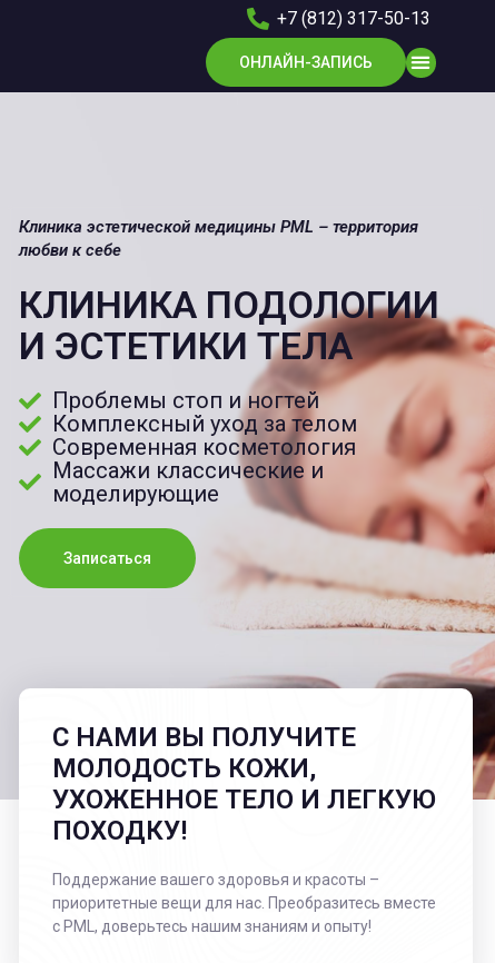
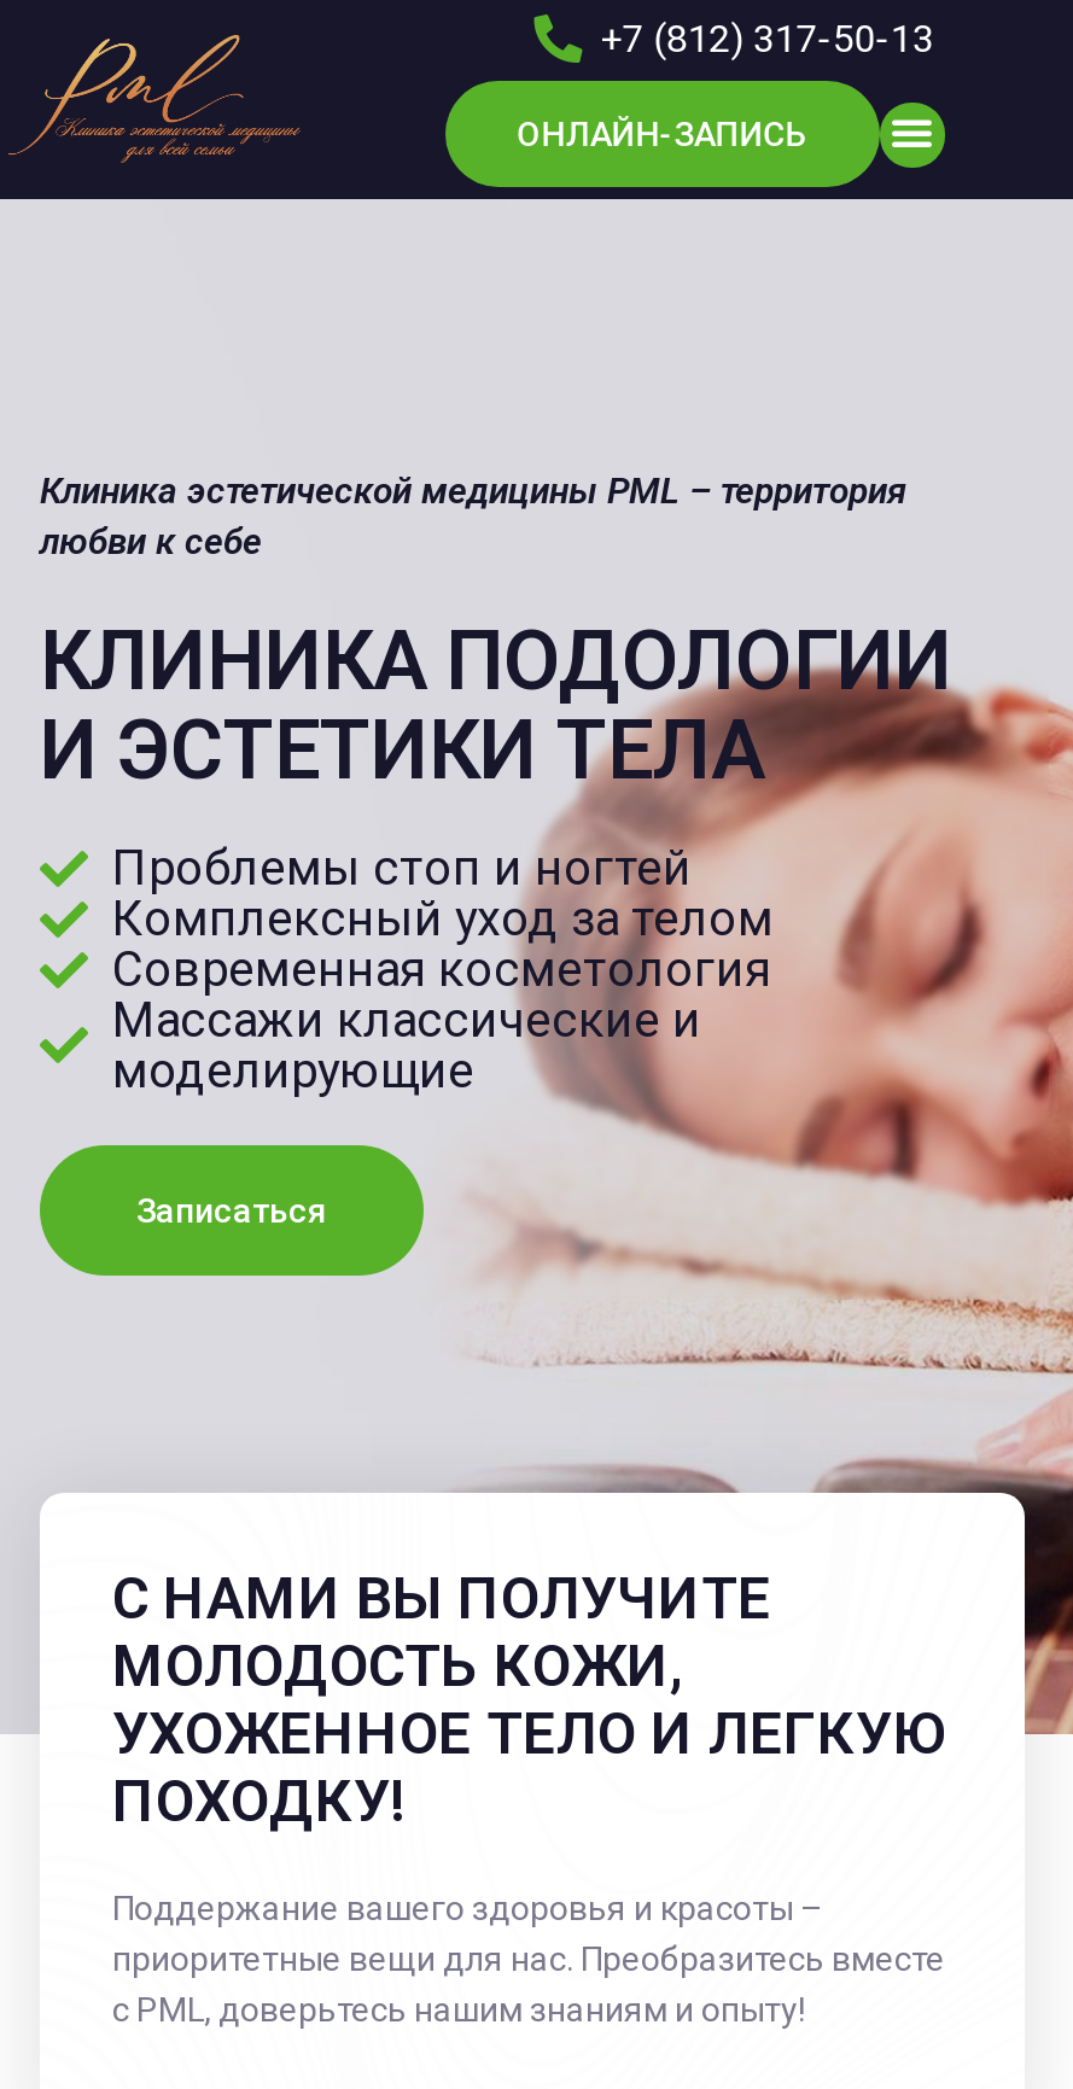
+ [image]
